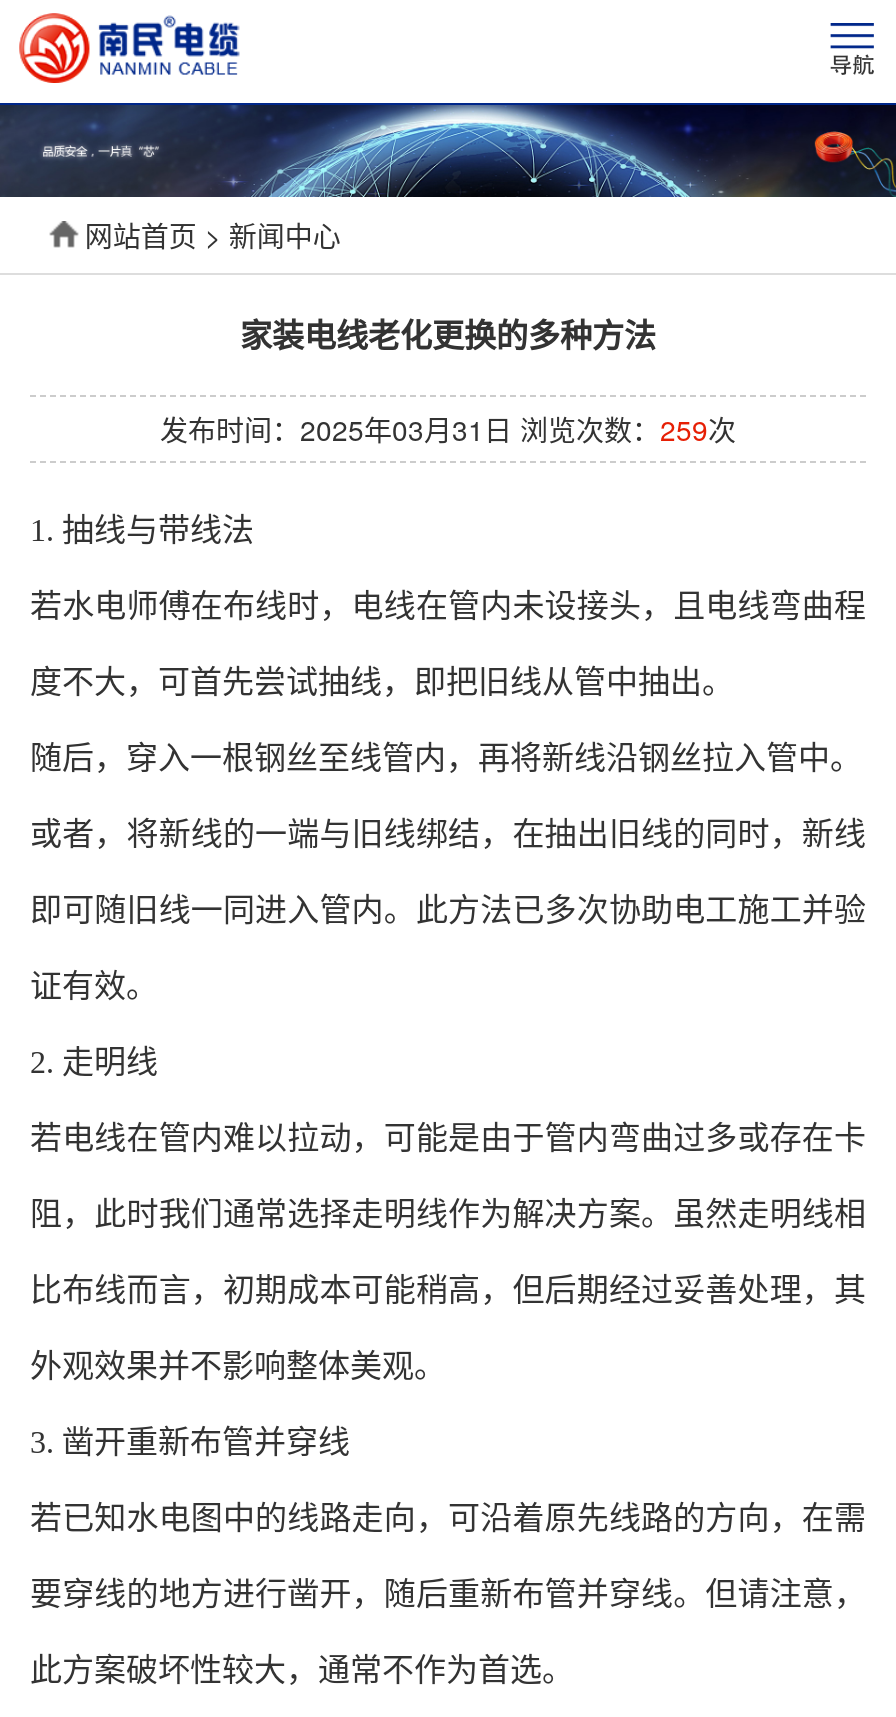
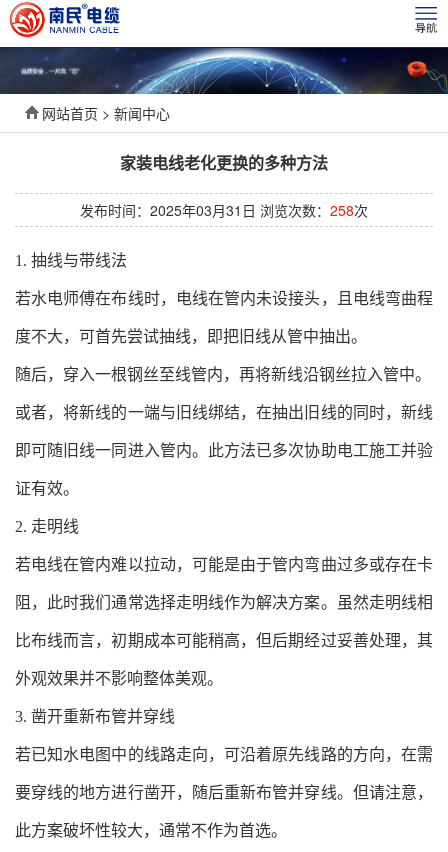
- 发布时间：2025年03月31日 浏览次数：259次
+ 发布时间：2025年03月31日 浏览次数：258次
